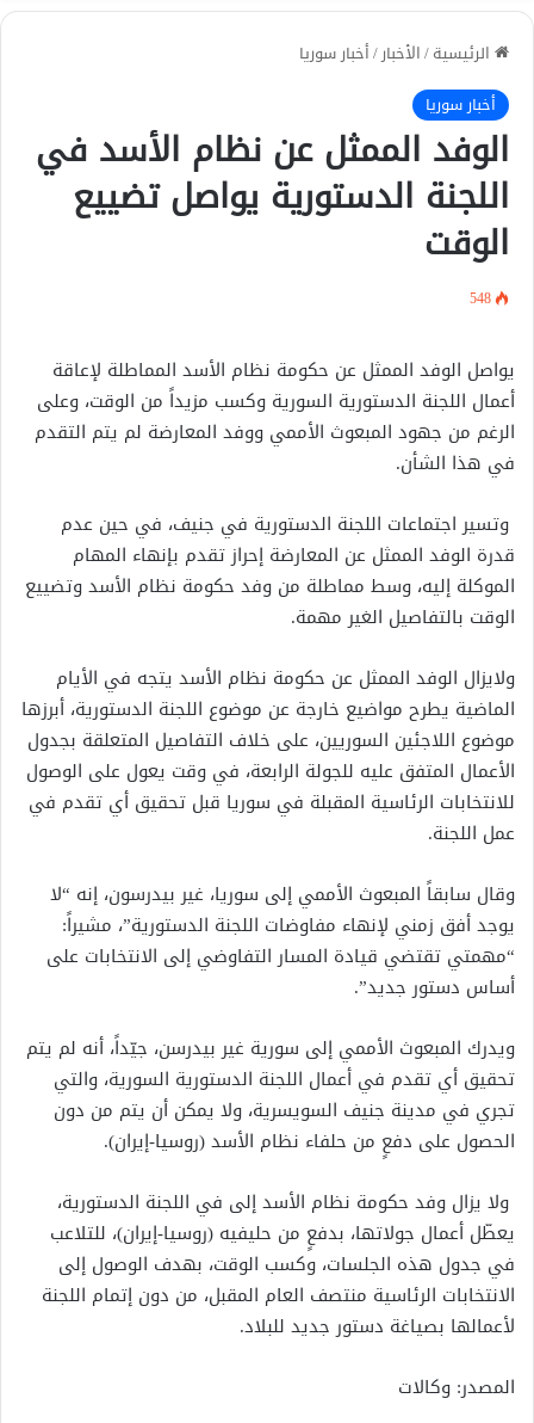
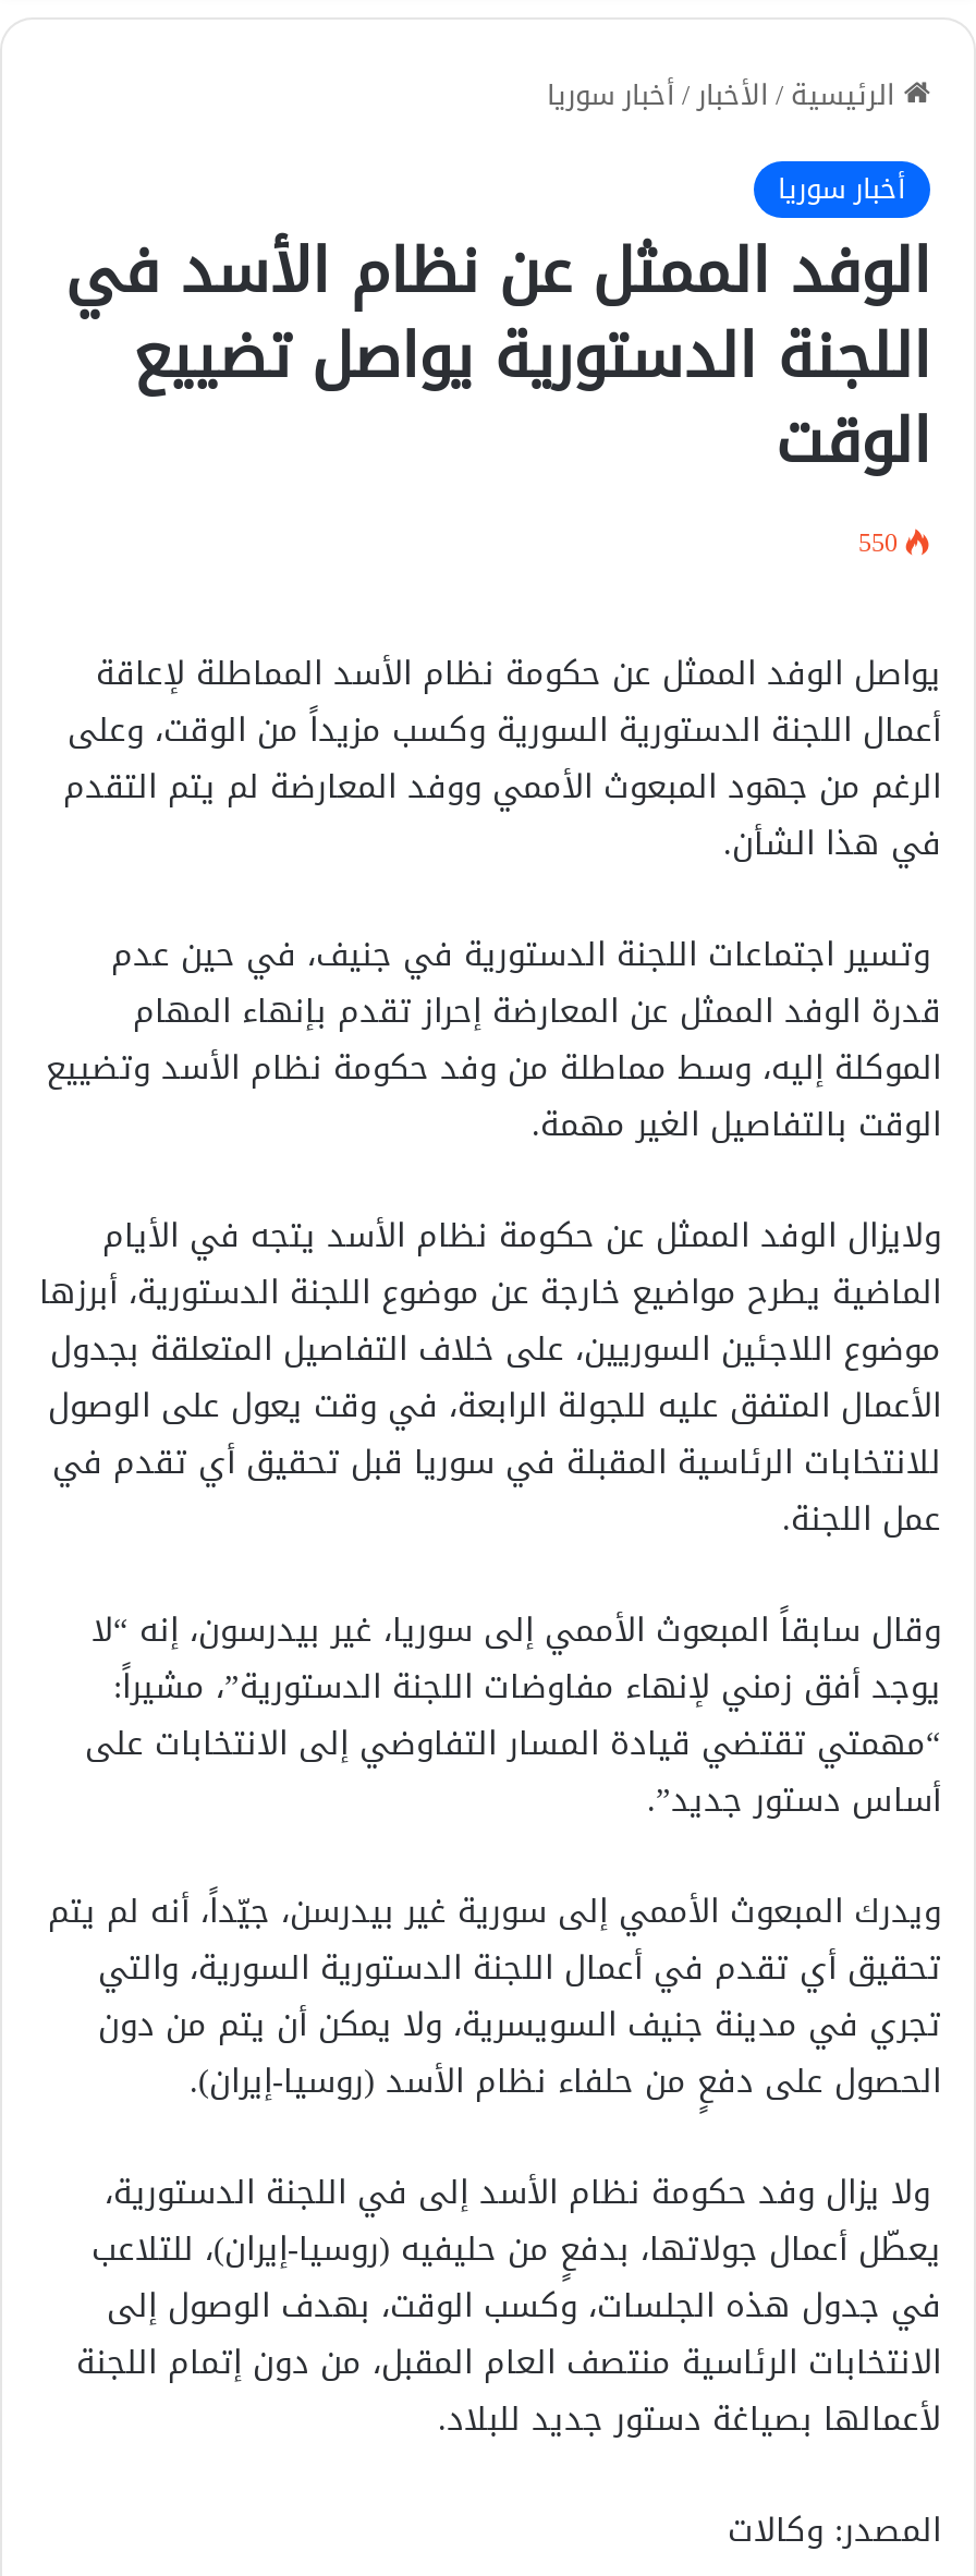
- 548
+ 550
